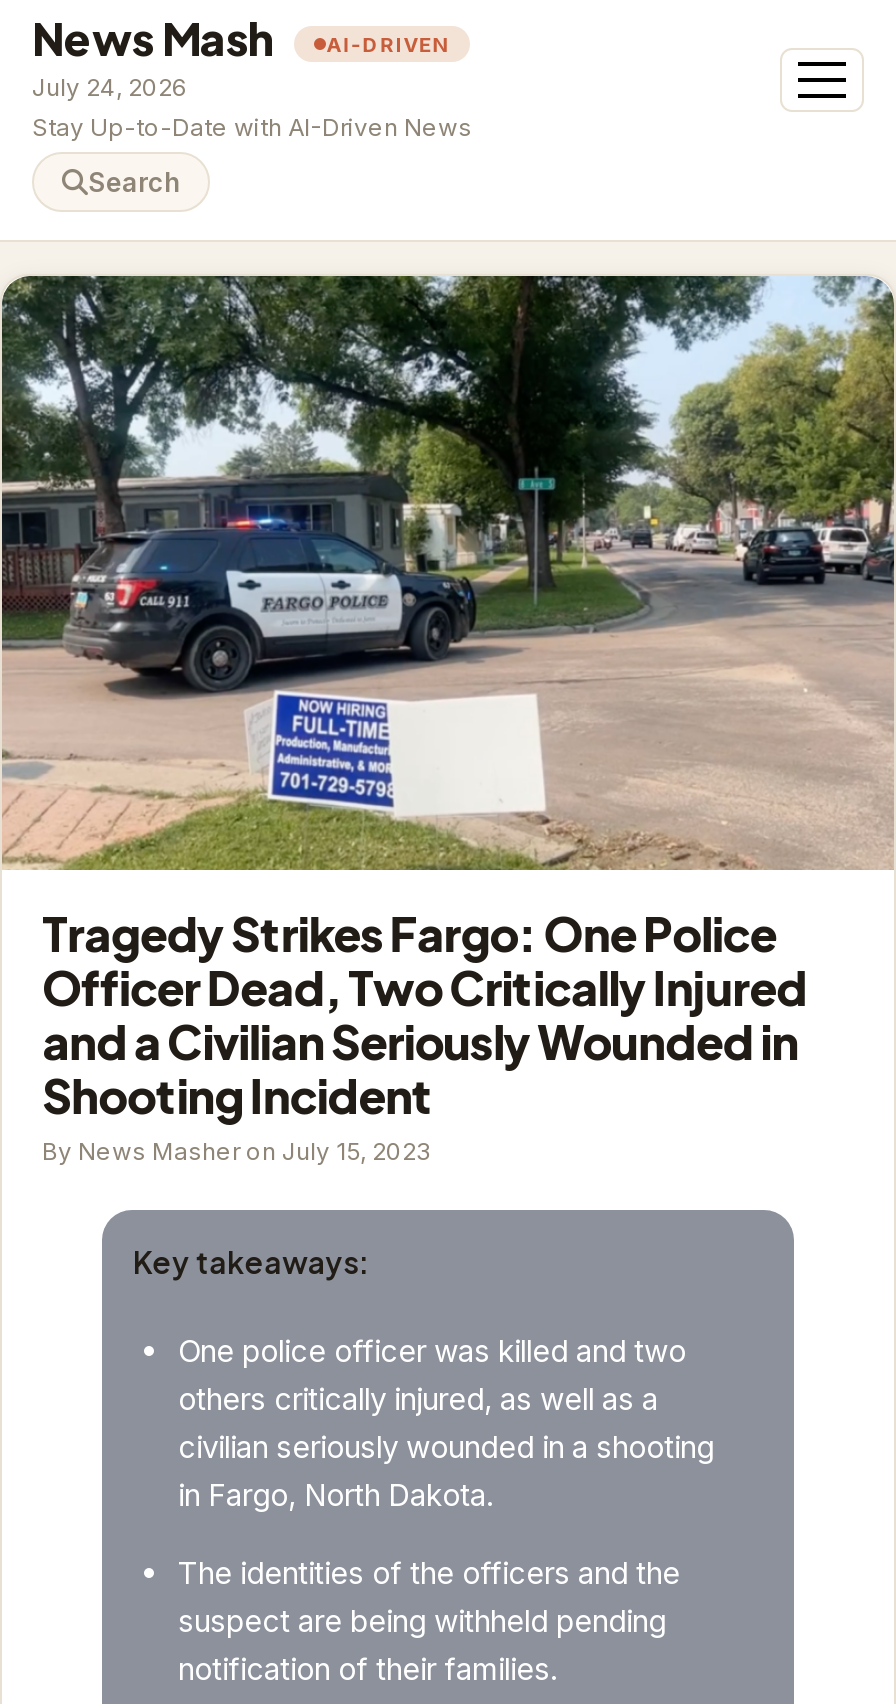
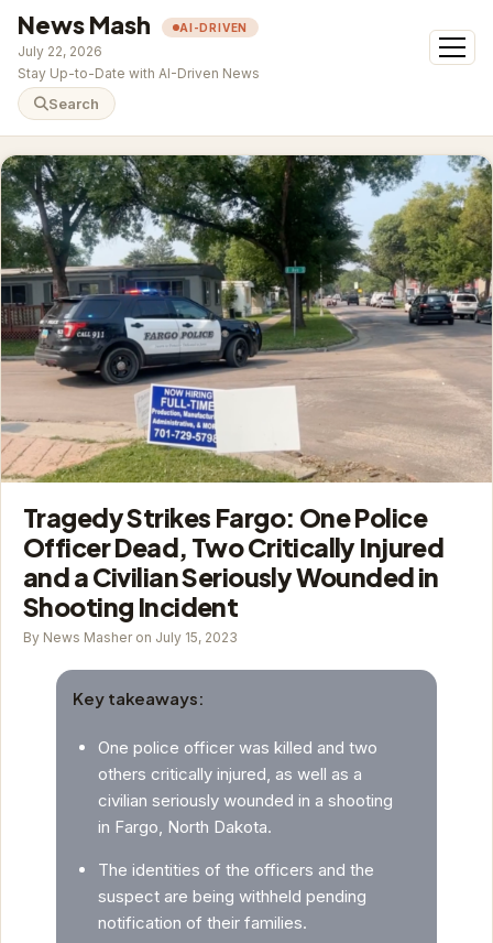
- July 24, 2026
+ July 22, 2026
